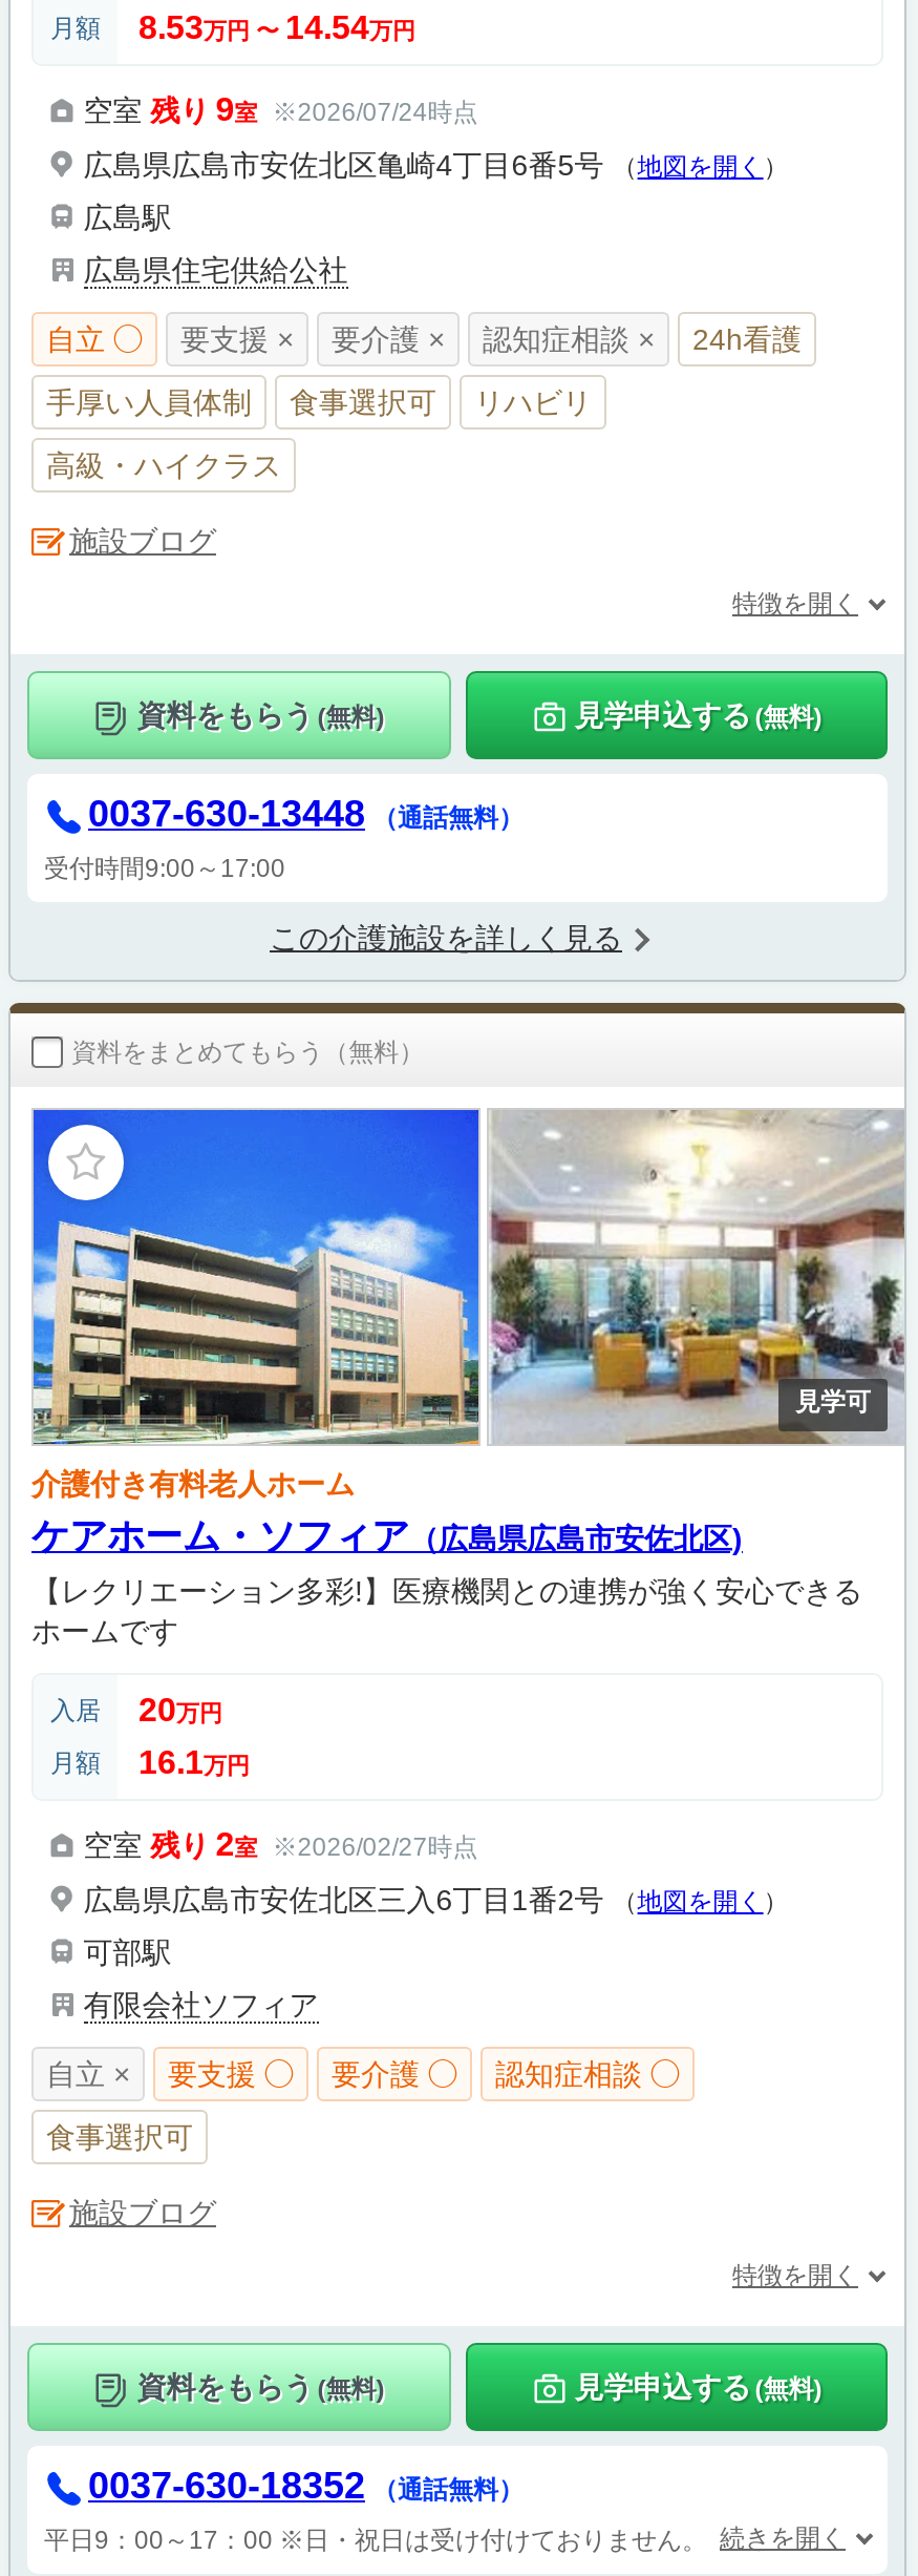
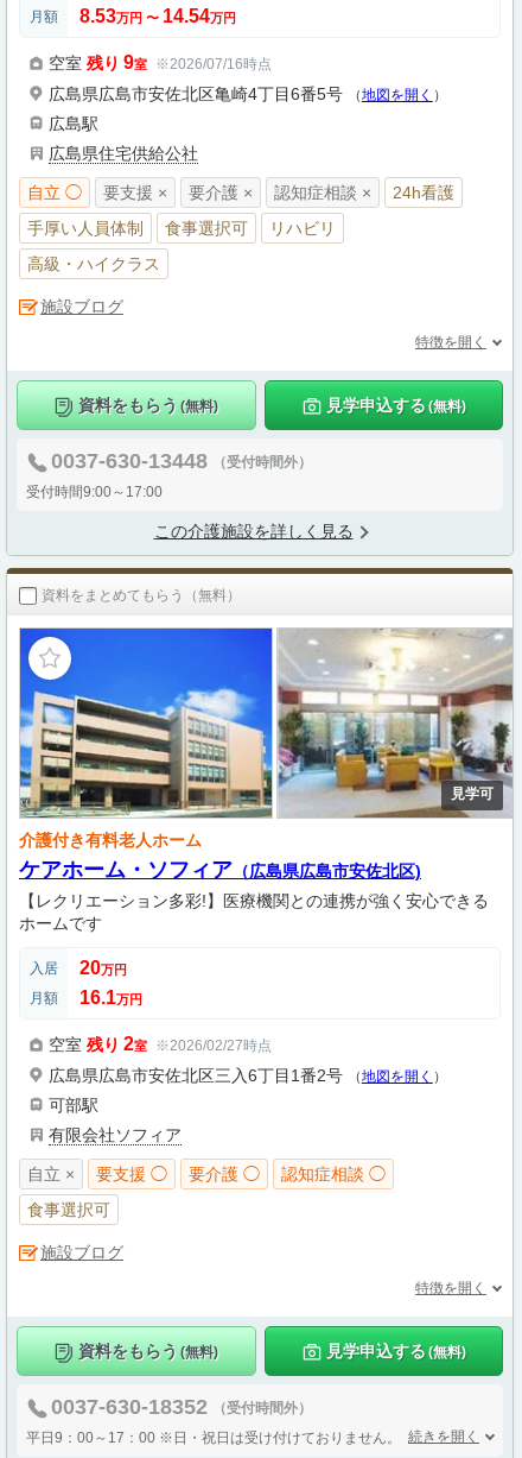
- 空室残り 9室 ※2026/07/24時点
+ 空室残り 9室 ※2026/07/16時点

- 0037-630-13448 （通話無料）
+ 0037-630-13448 （受付時間外）

- 0037-630-18352 （通話無料）
+ 0037-630-18352 （受付時間外）
